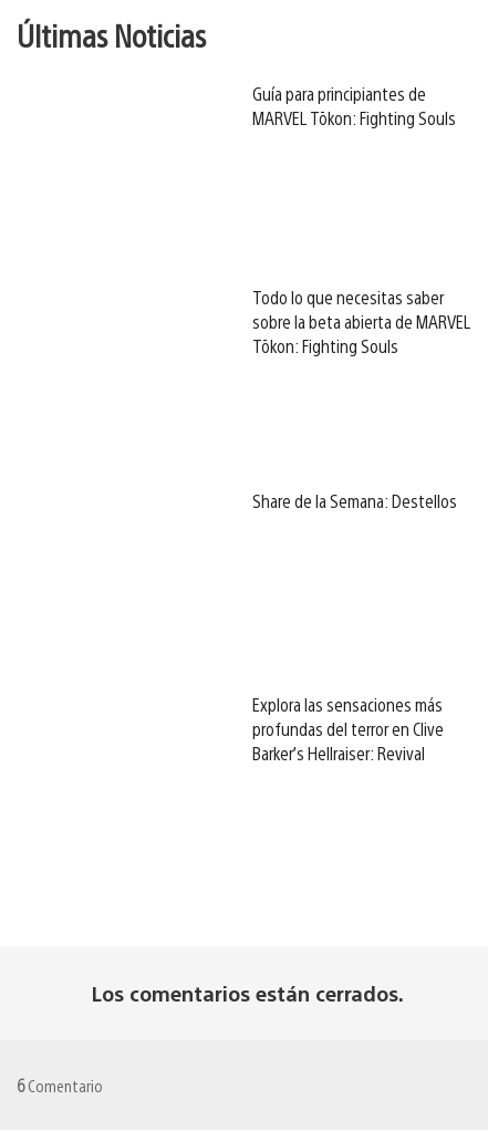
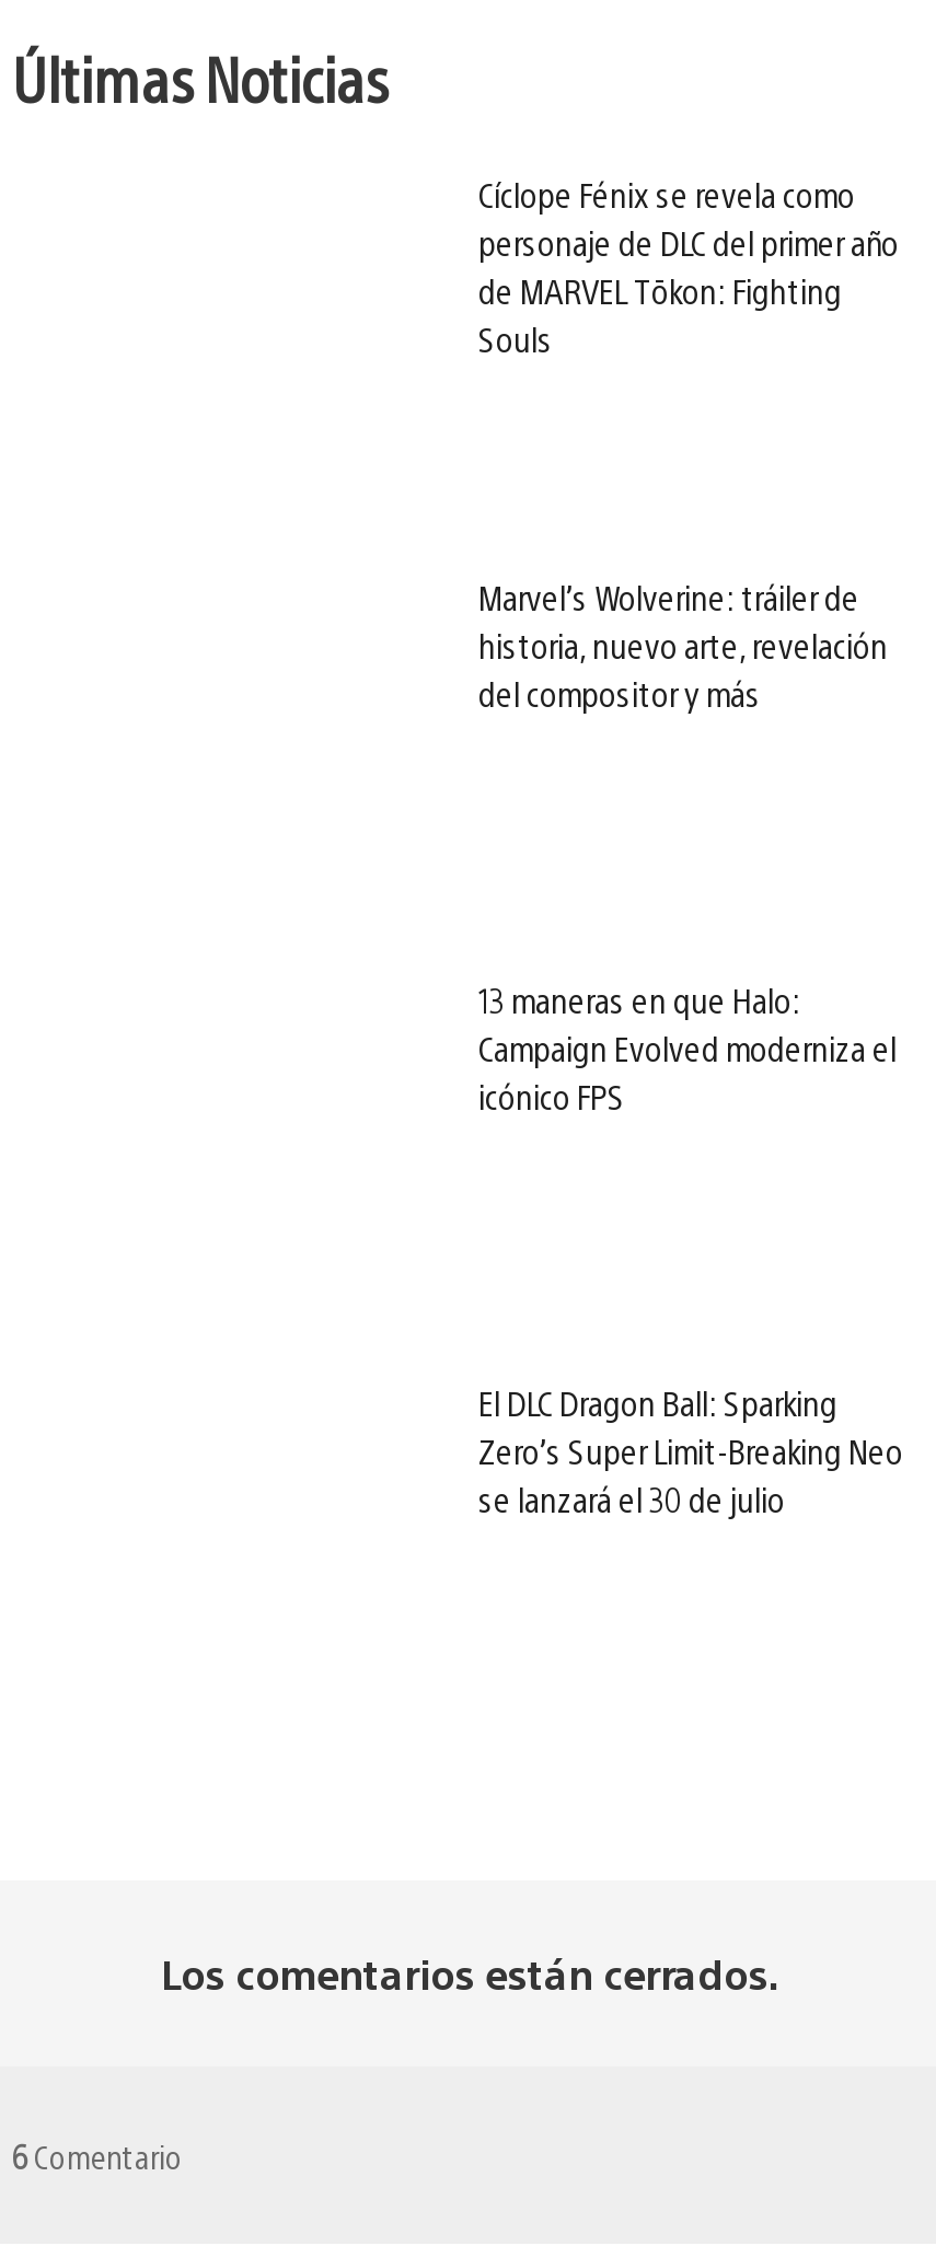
- Guía para principiantes de
- MARVEL Tōkon: Fighting Souls
+ Cíclope Fénix se revela como
+ personaje de DLC del primer año
+ de MARVEL Tōkon: Fighting
+ Souls

- Todo lo que necesitas saber
- sobre la beta abierta de MARVEL
- Tōkon: Fighting Souls
+ Marvel’s Wolverine: tráiler de
+ historia, nuevo arte, revelación
+ del compositor y más

- Share de la Semana: Destellos
+ 13 maneras en que Halo:
+ Campaign Evolved moderniza el
+ icónico FPS

- Explora las sensaciones más
- profundas del terror en Clive
- Barker’s Hellraiser: Revival
+ El DLC Dragon Ball: Sparking
+ Zero’s Super Limit-Breaking Neo
+ se lanzará el 30 de julio
